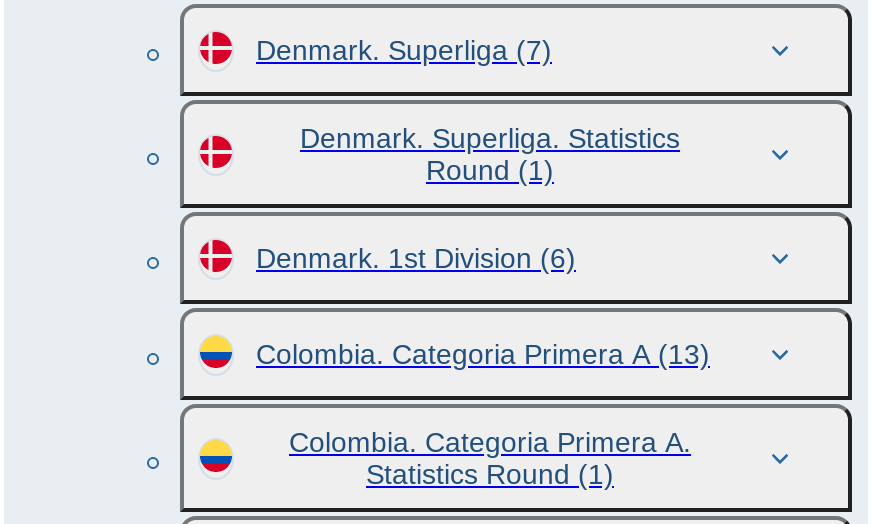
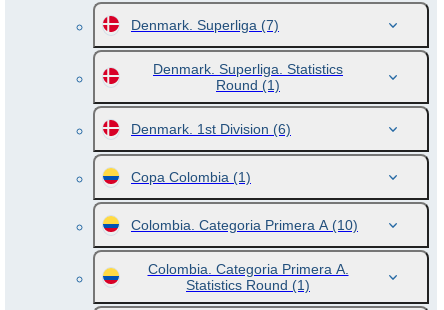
- Colombia. Categoria Primera A (13)
+ Copa Colombia (1)
+ Colombia. Categoria Primera A (10)
